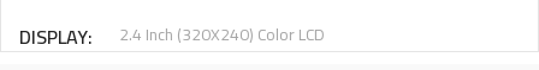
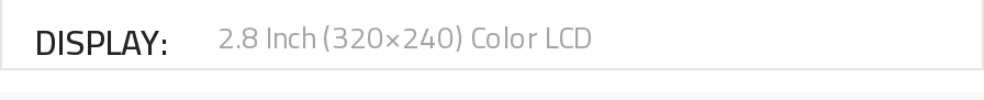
- 2.4 Inch (320X240) Color LCD
+ 2.8 Inch (320×240) Color LCD
